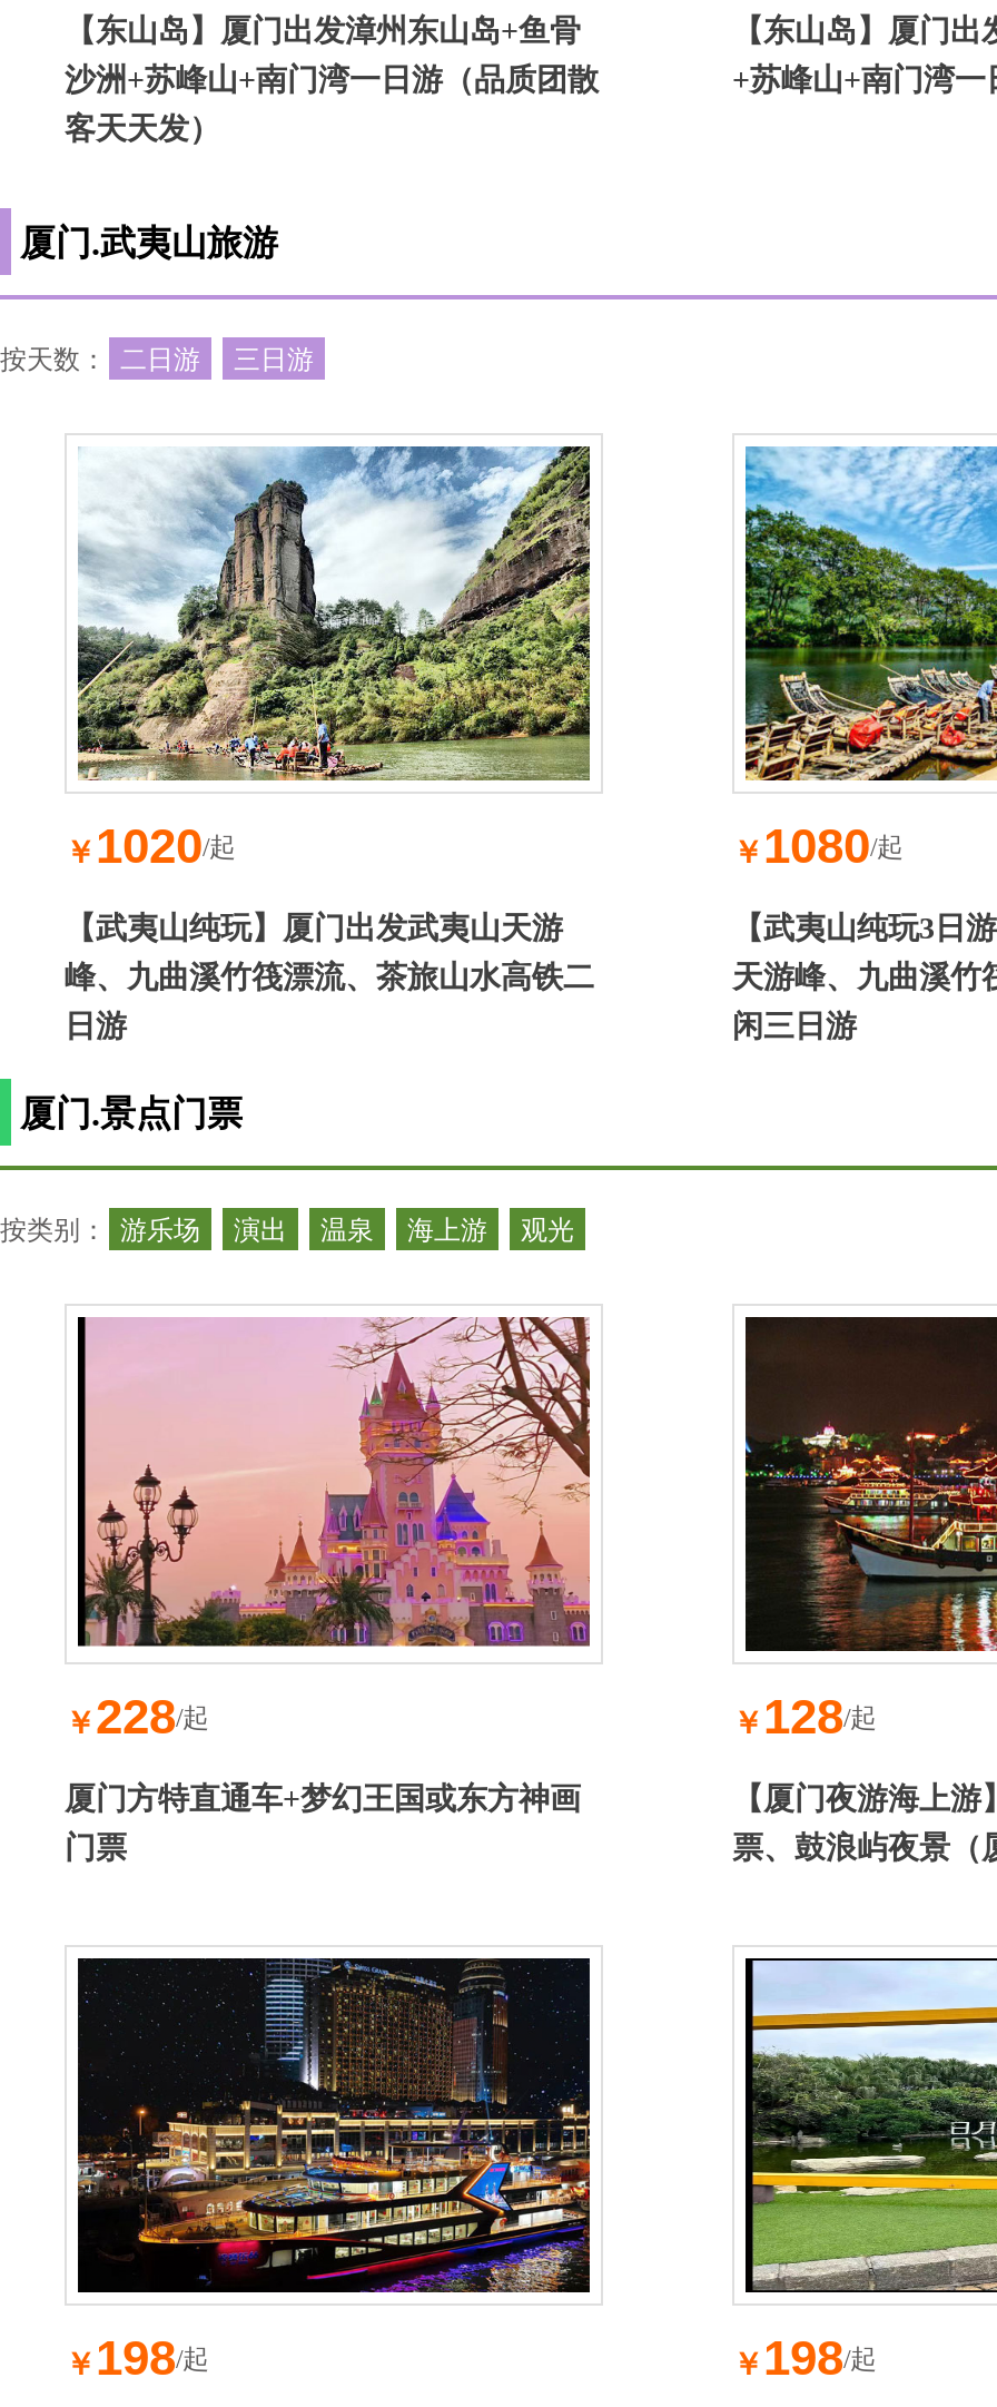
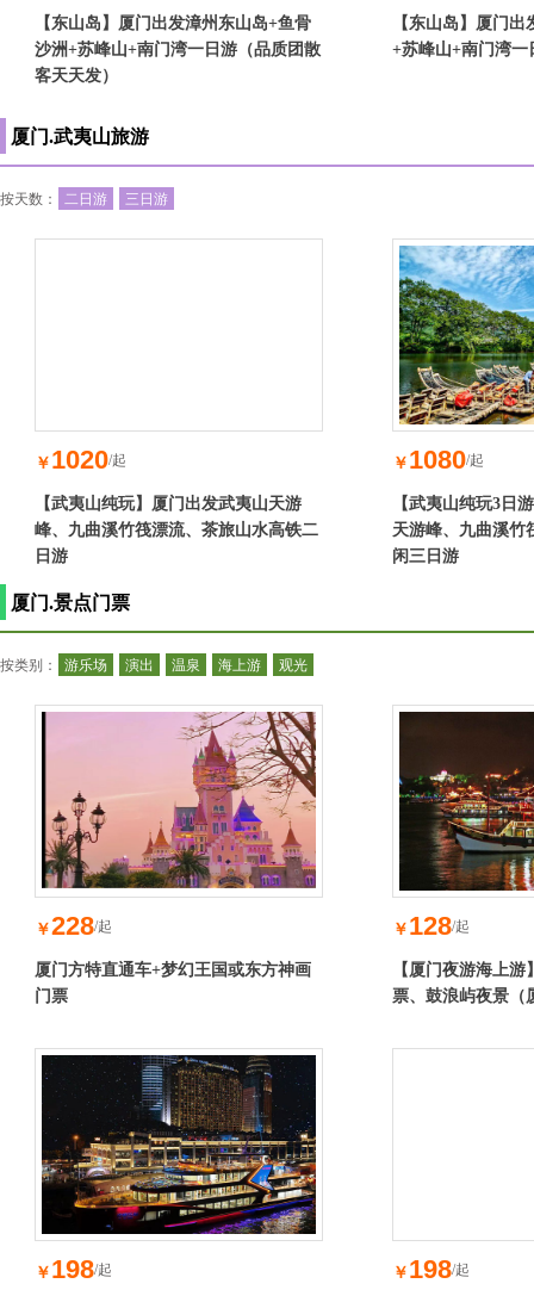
- [image]

- [image]
